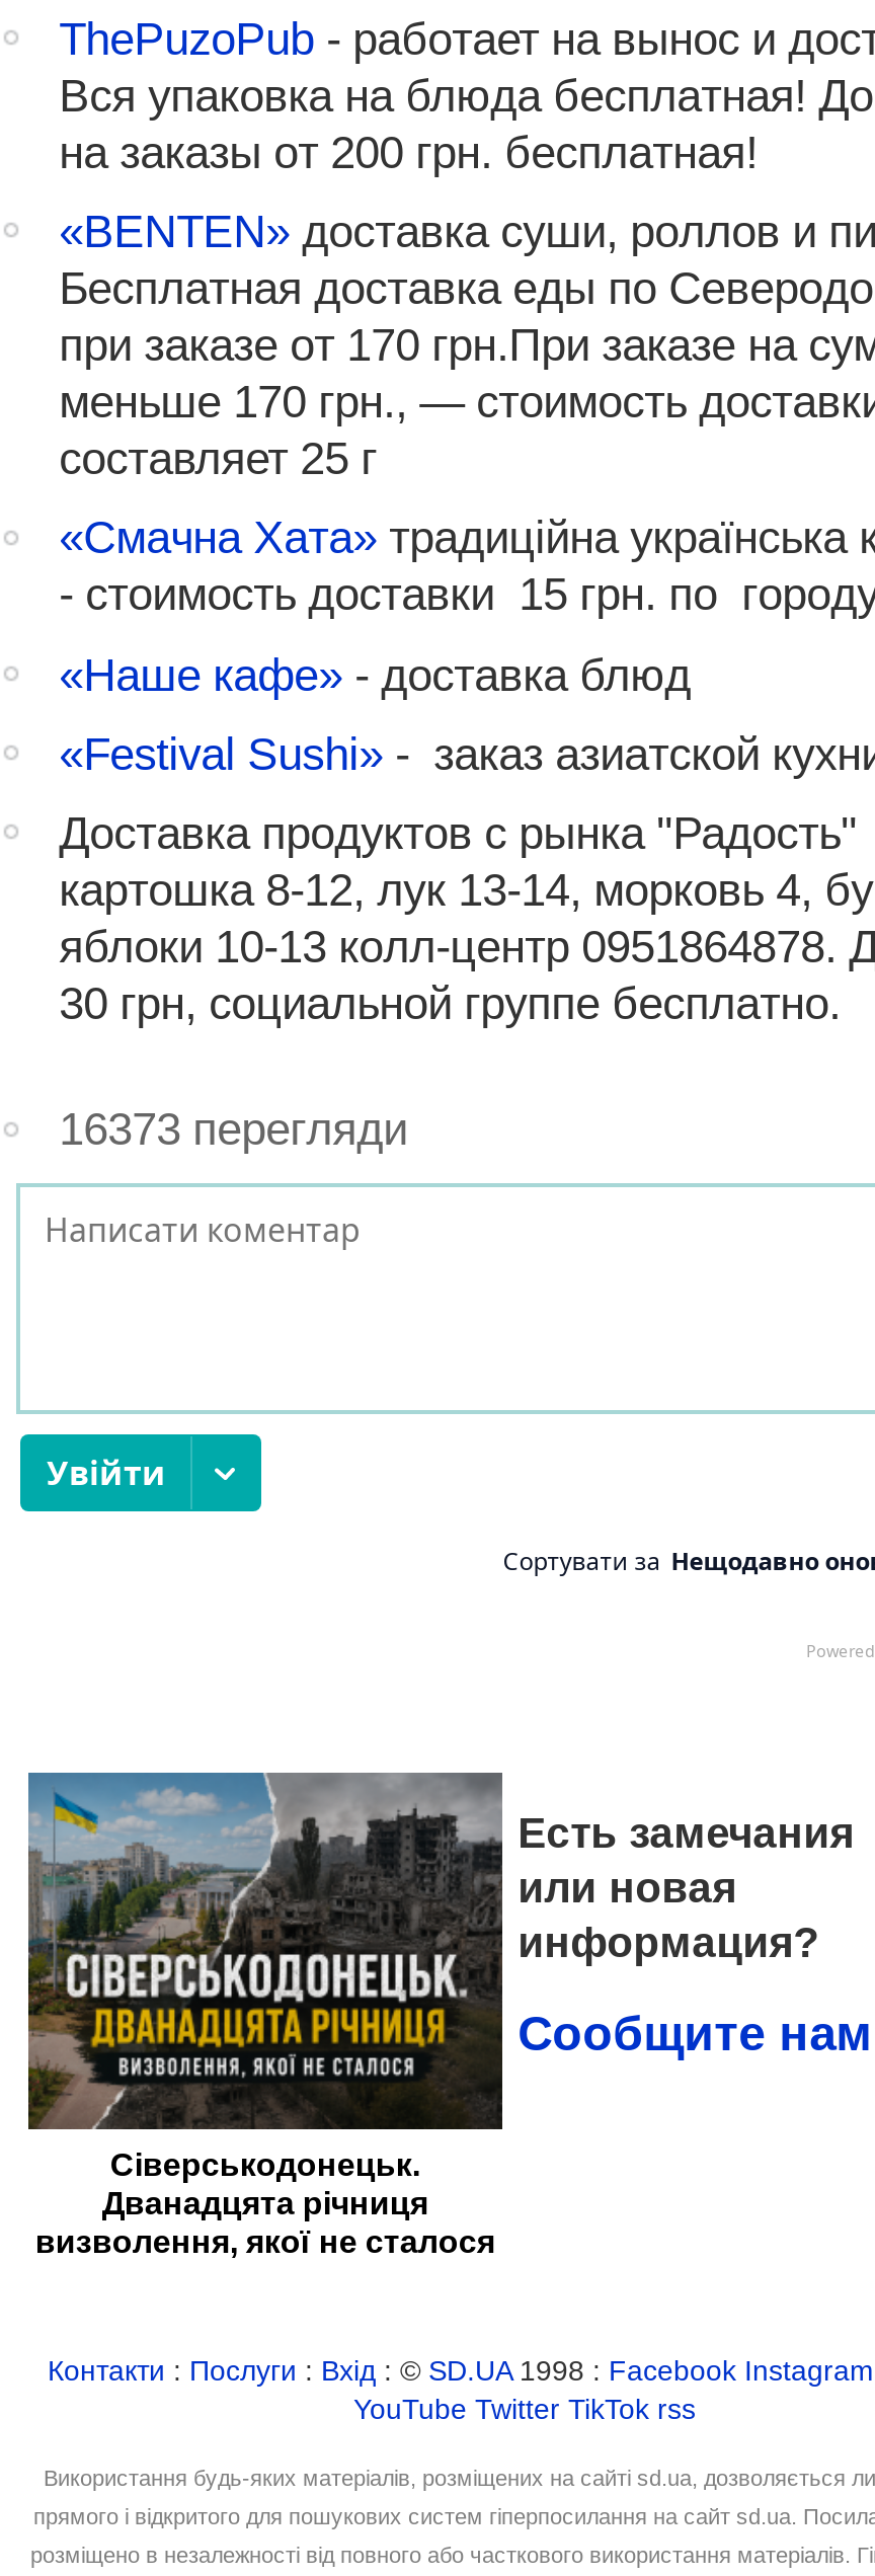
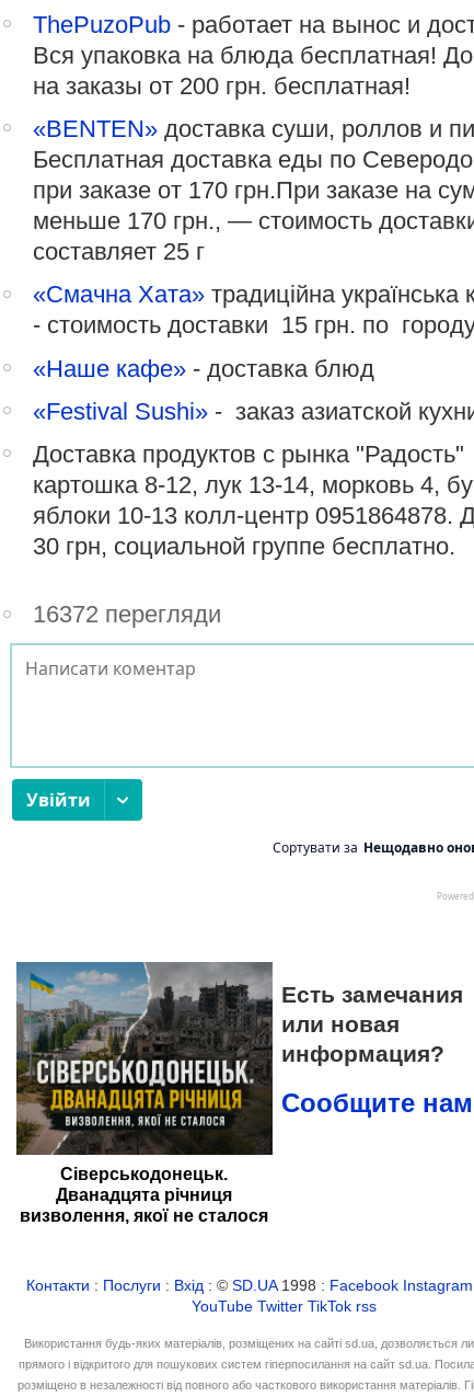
- 16373 перегляди
+ 16372 перегляди
